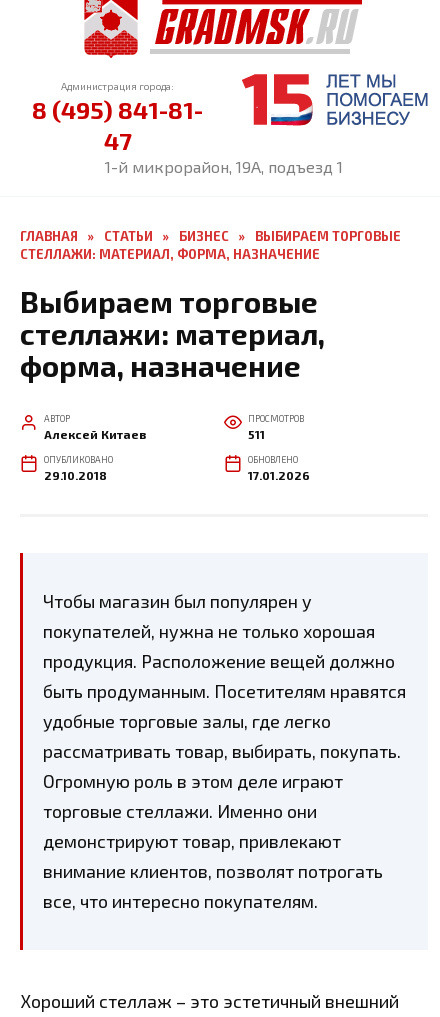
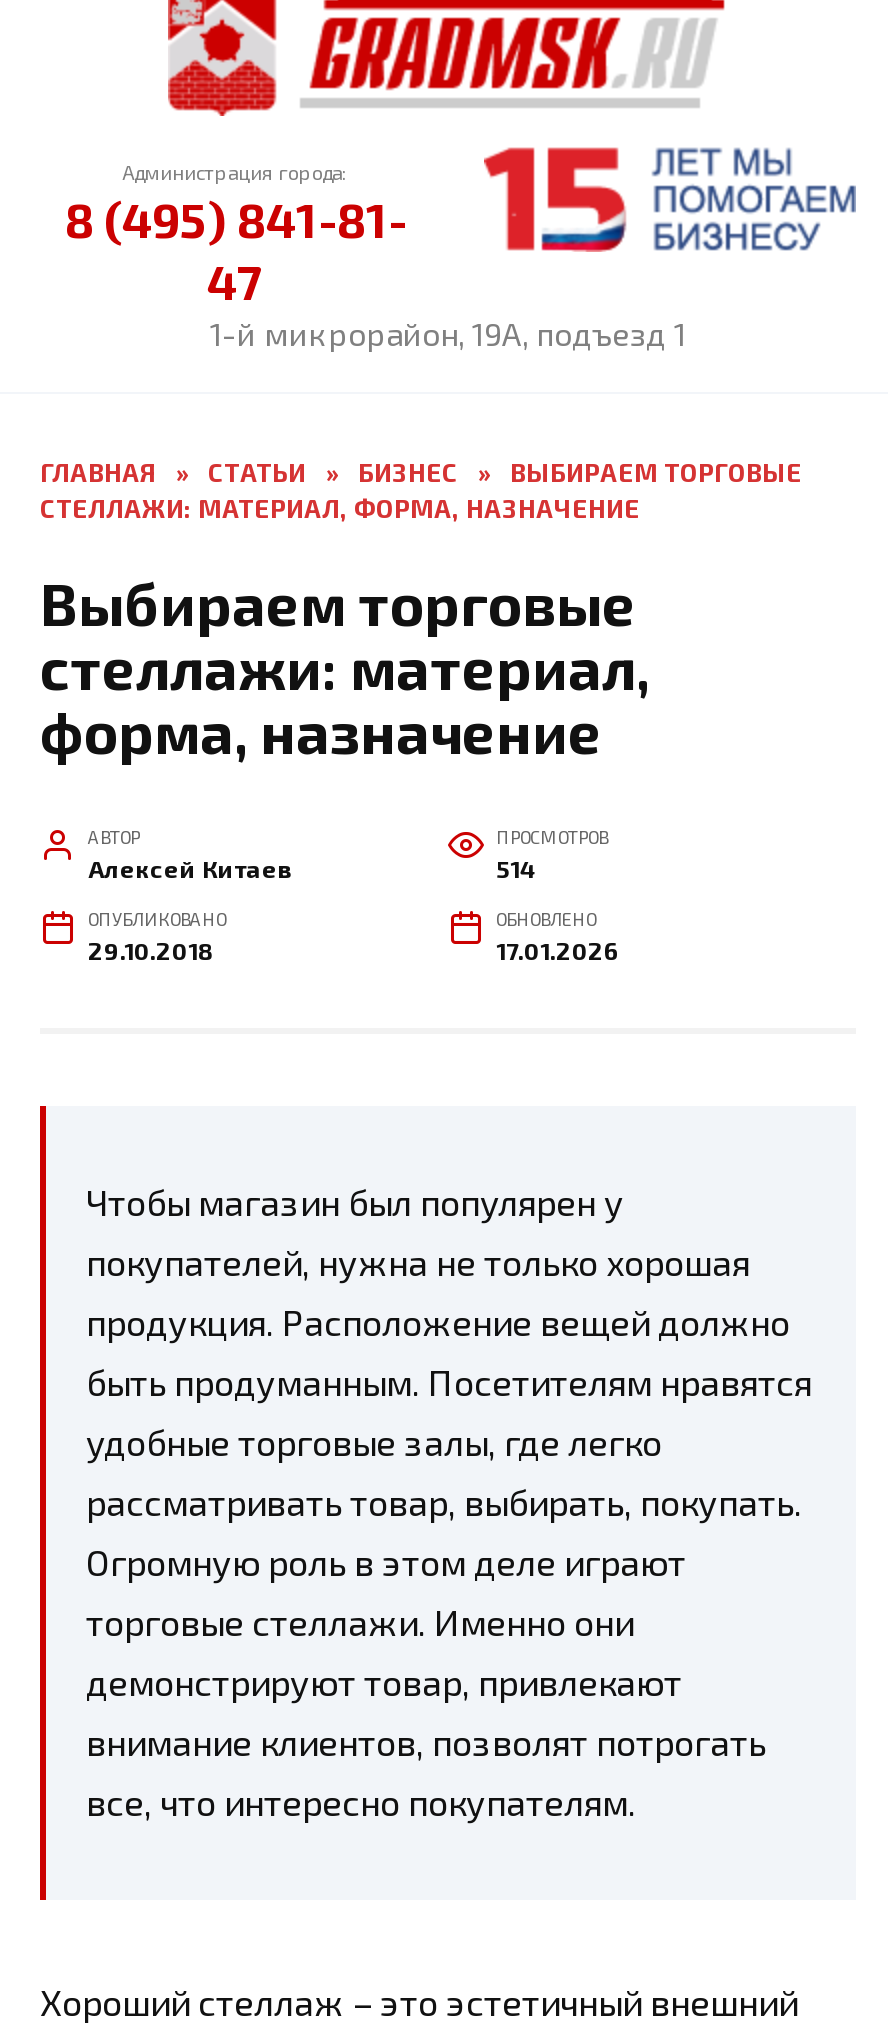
- 511
+ 514
